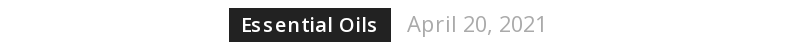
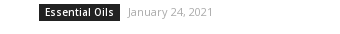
- Essential Oils April 20, 2021
+ Essential Oils January 24, 2021
